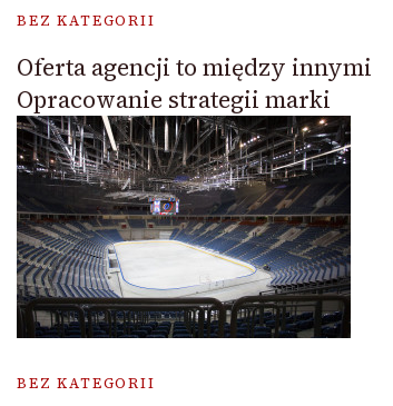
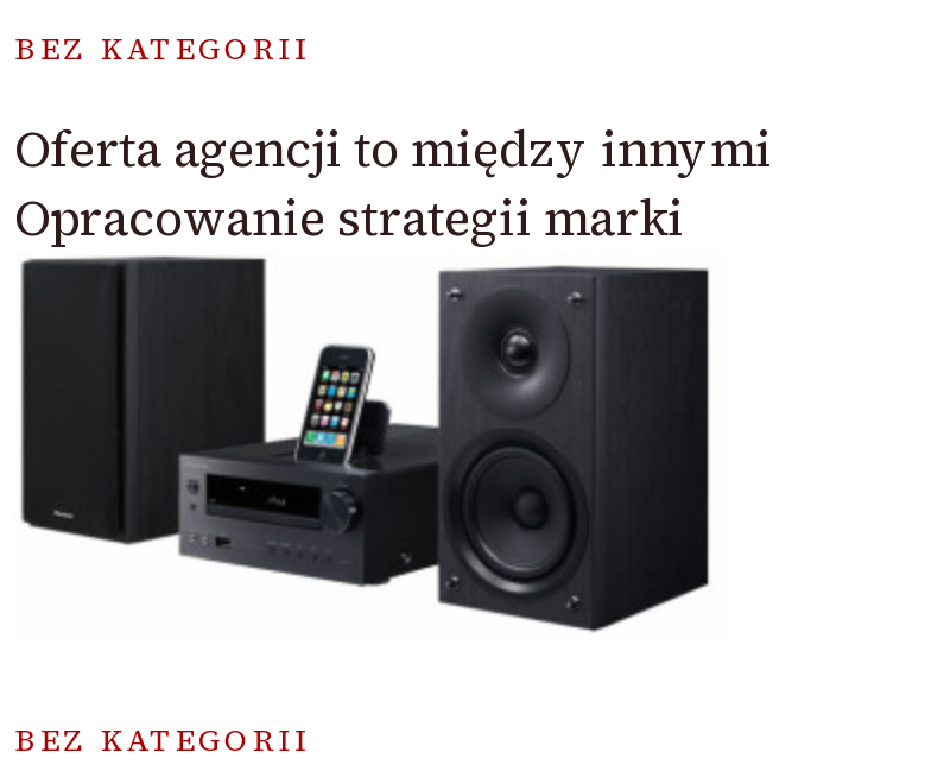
- [image]
+ [image]
